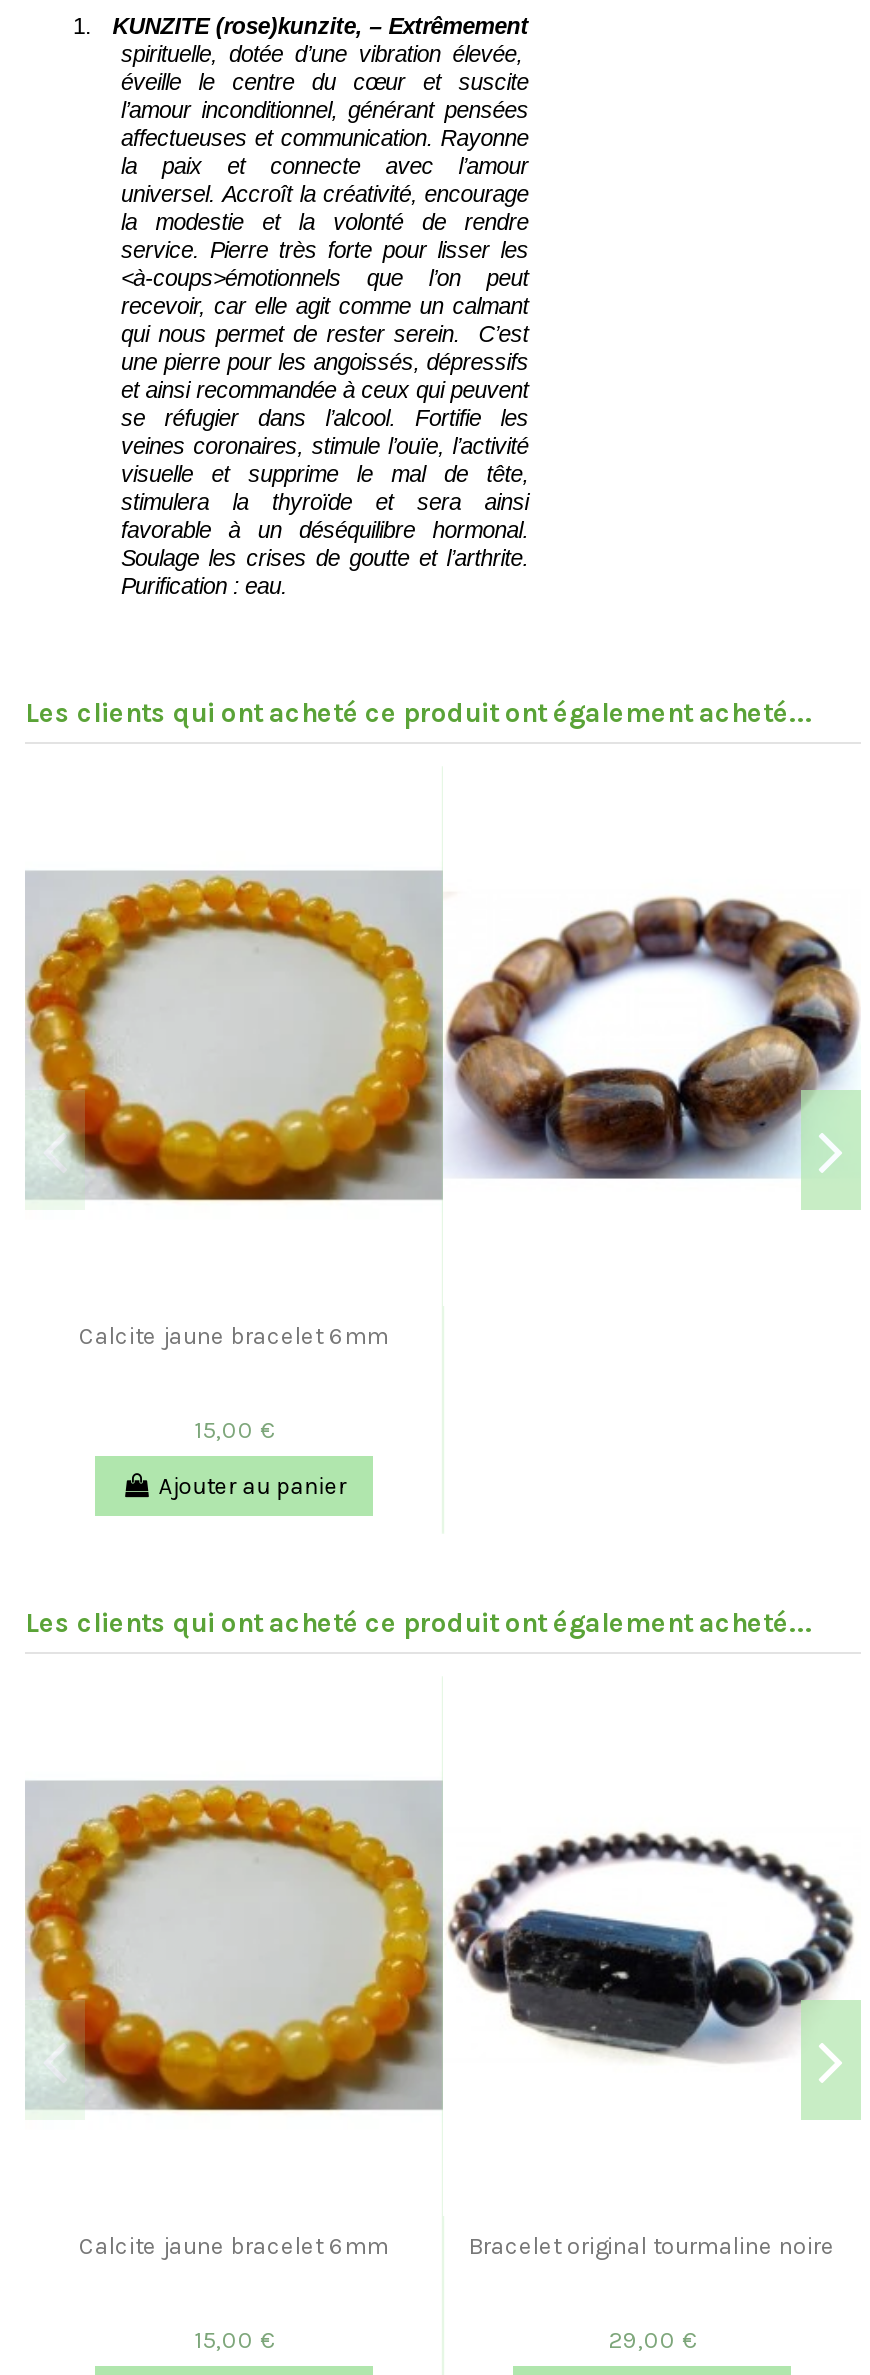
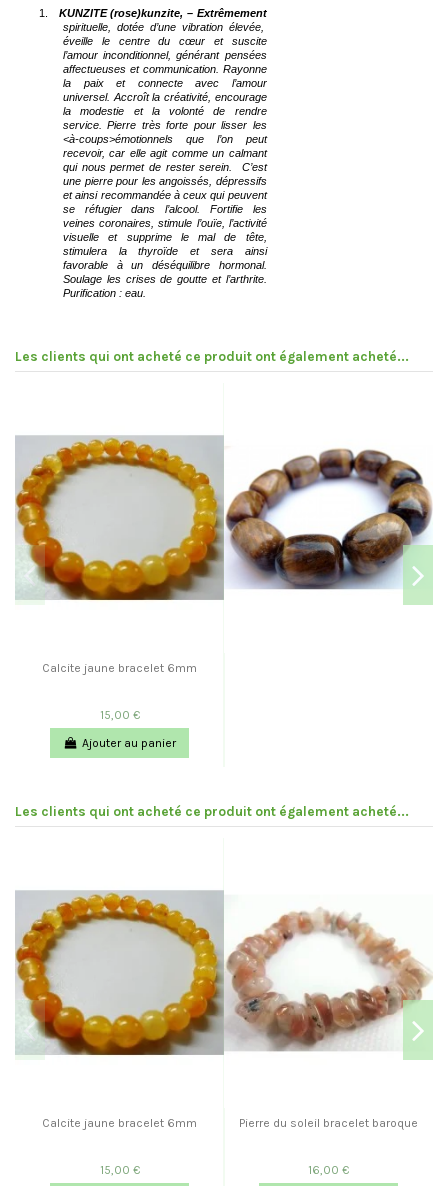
- [image]
+ [image]

- Bracelet original tourmaline noire
+ Pierre du soleil bracelet baroque

- 29,00 €
+ 16,00 €
